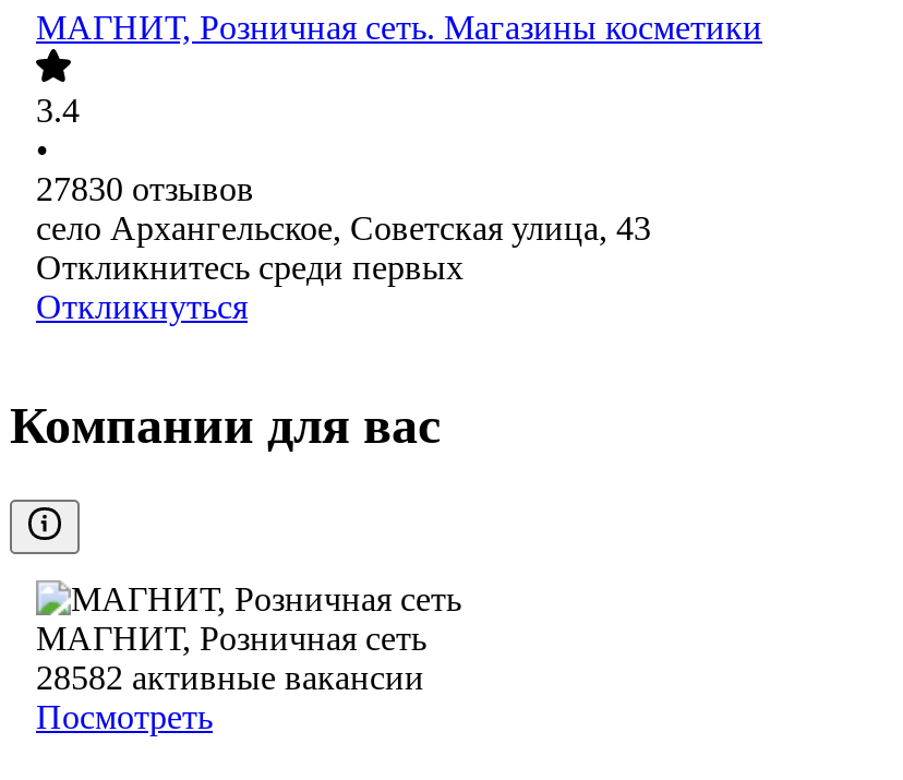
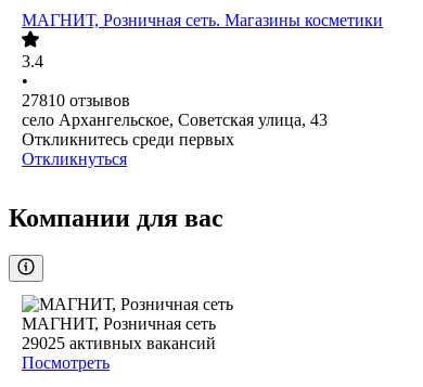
- 27830 отзывов
+ 27810 отзывов

- 28582 активные вакансии
+ 29025 активных вакансий
